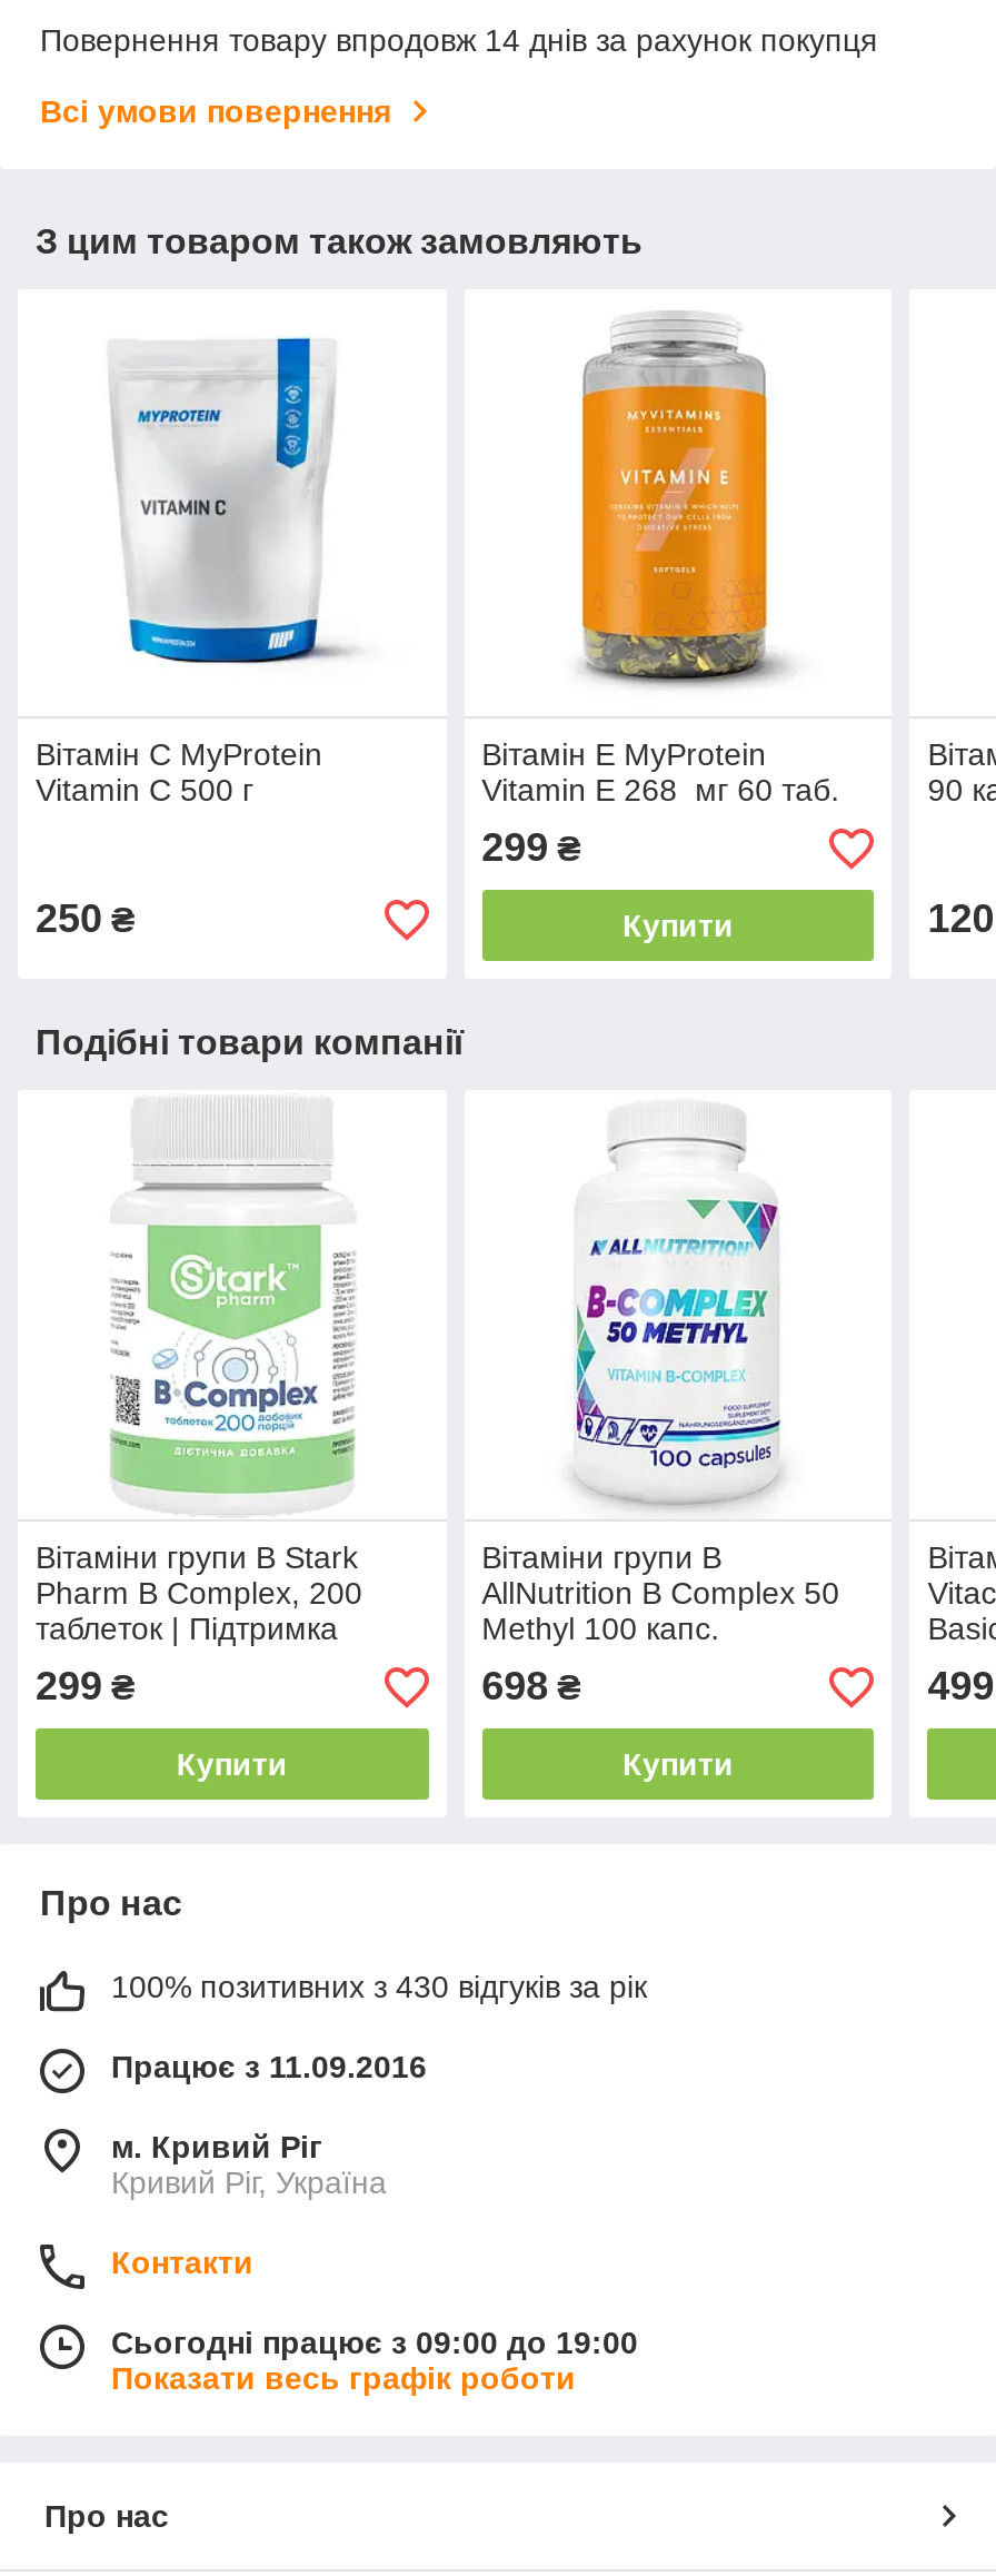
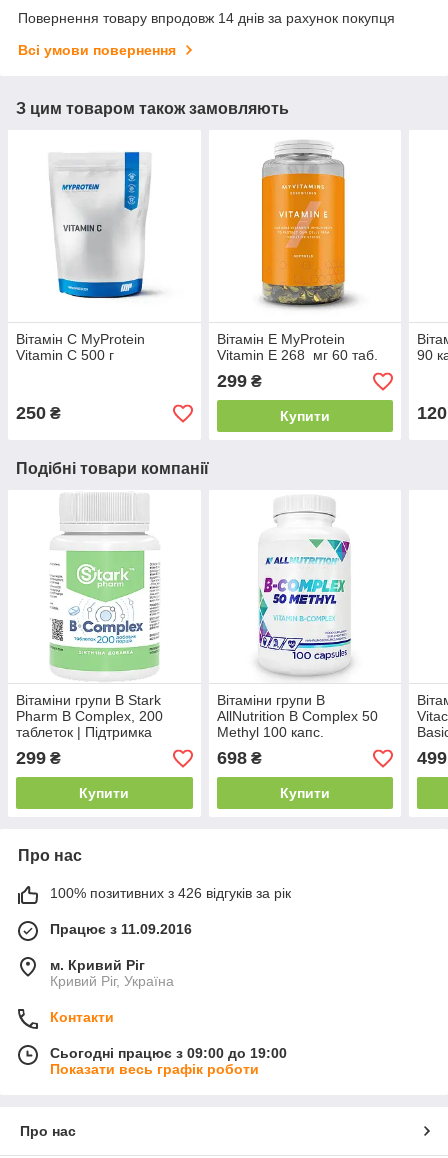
- 100% позитивних з 430 відгуків за рік
+ 100% позитивних з 426 відгуків за рік
